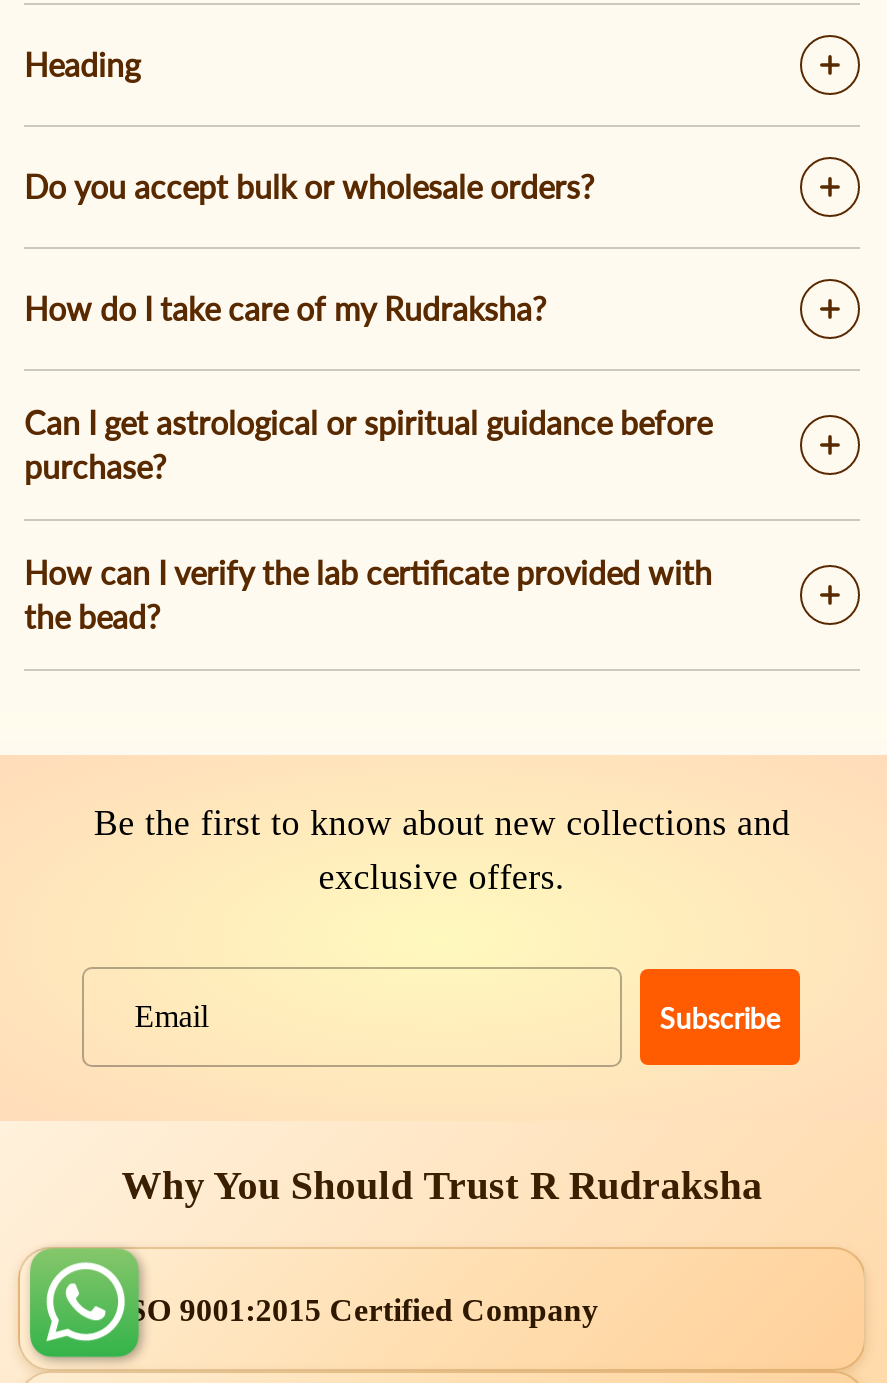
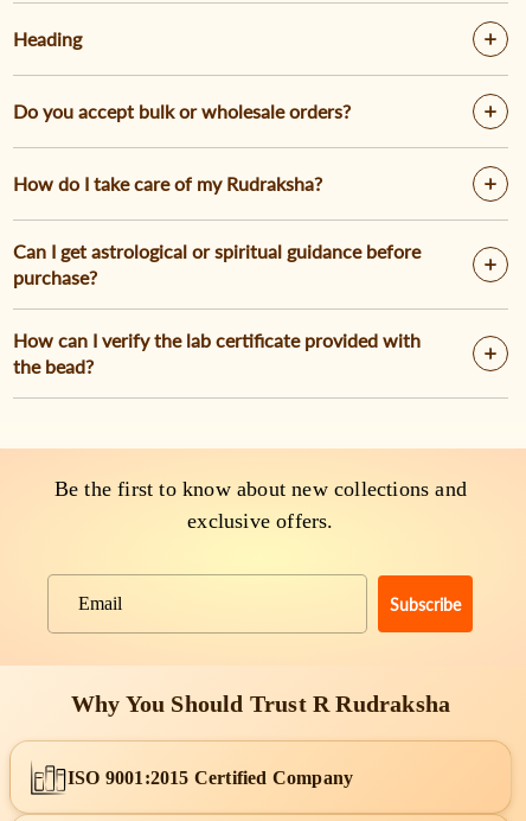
- [image]
+ [image]
